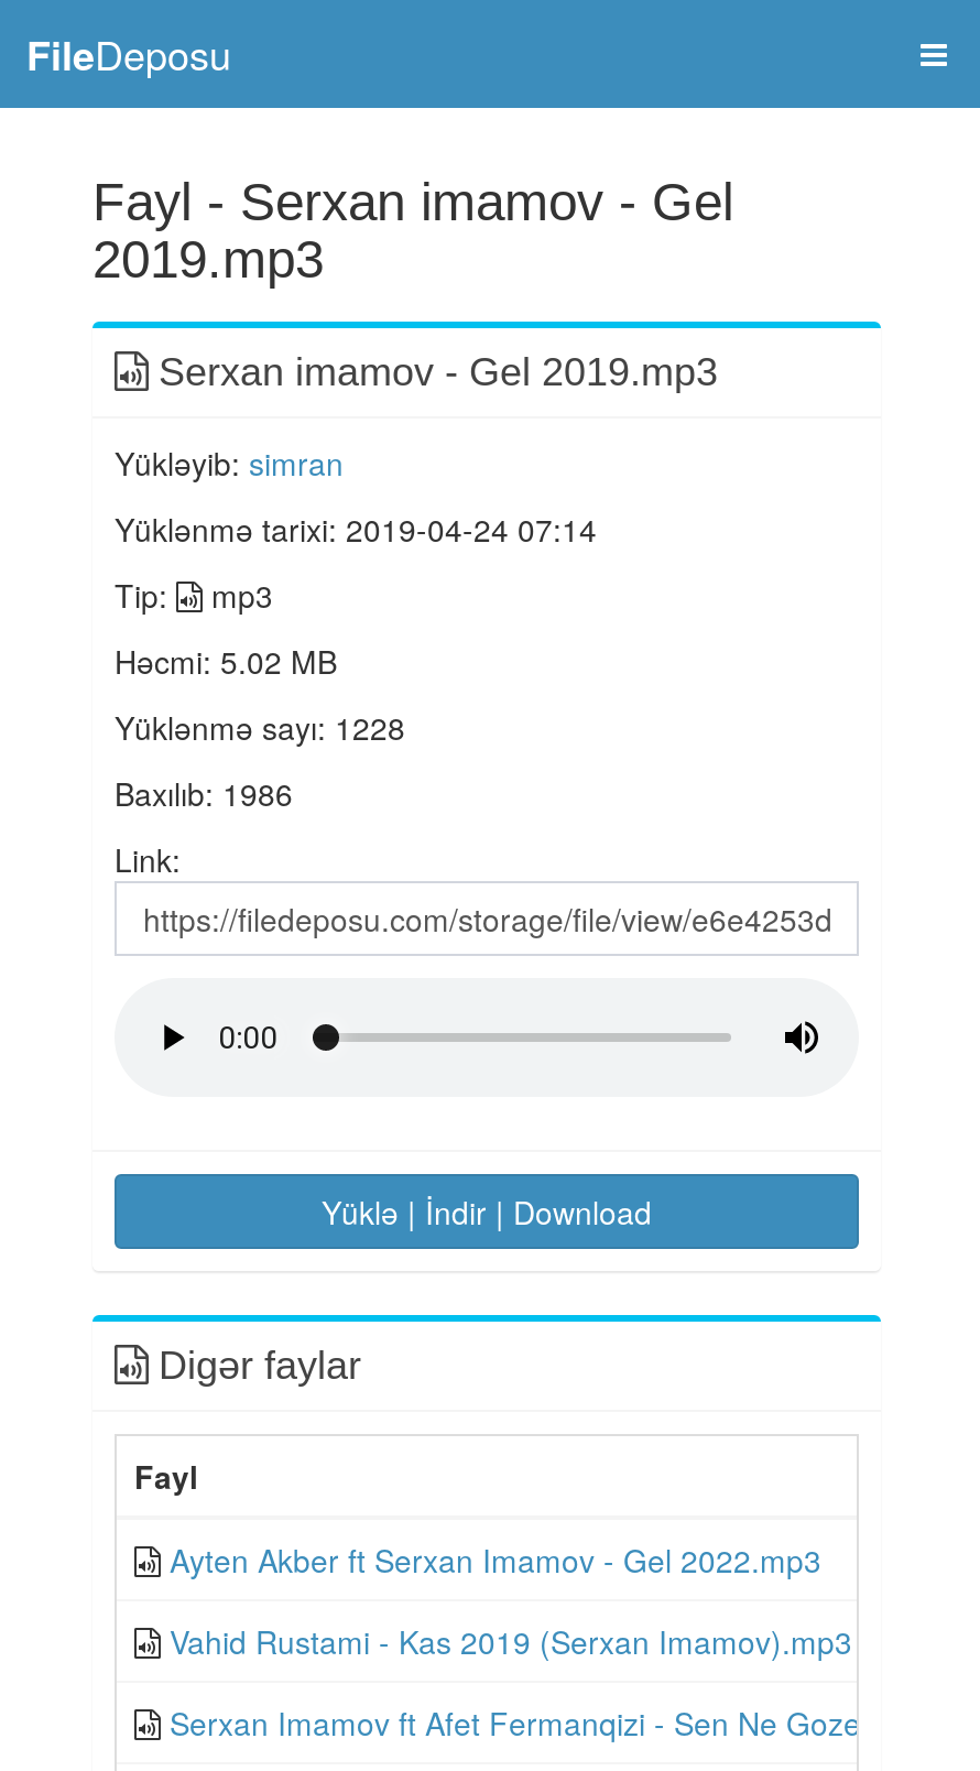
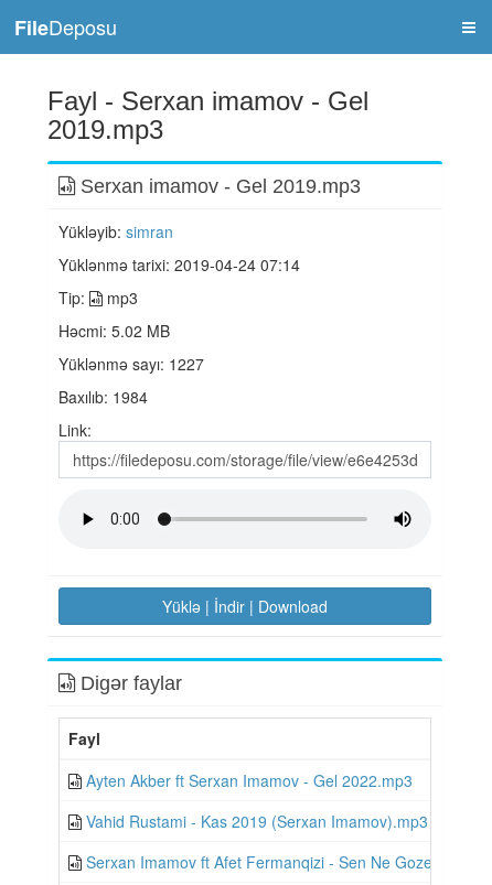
- Yüklənmə sayı: 1228
+ Yüklənmə sayı: 1227

- Baxılıb: 1986
+ Baxılıb: 1984
